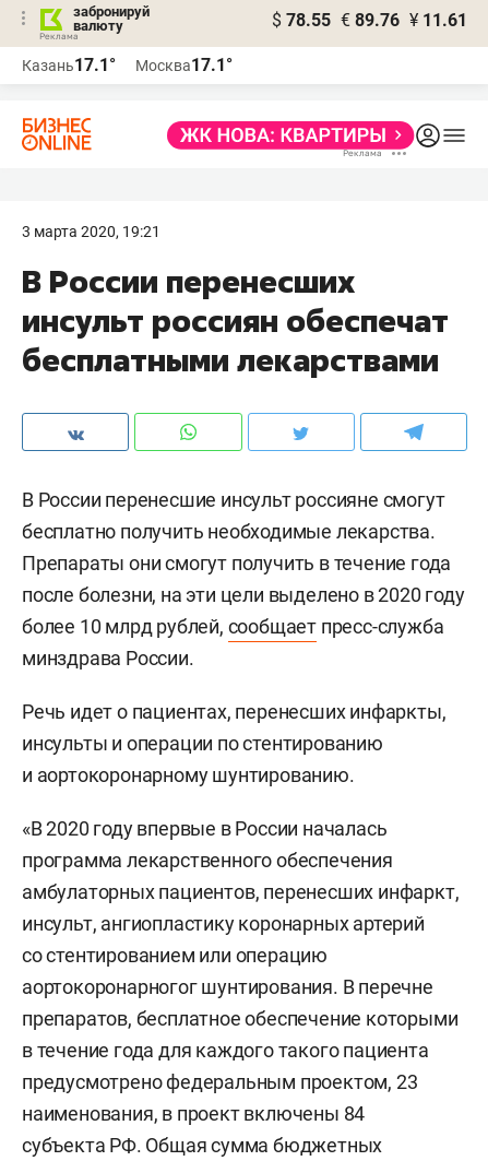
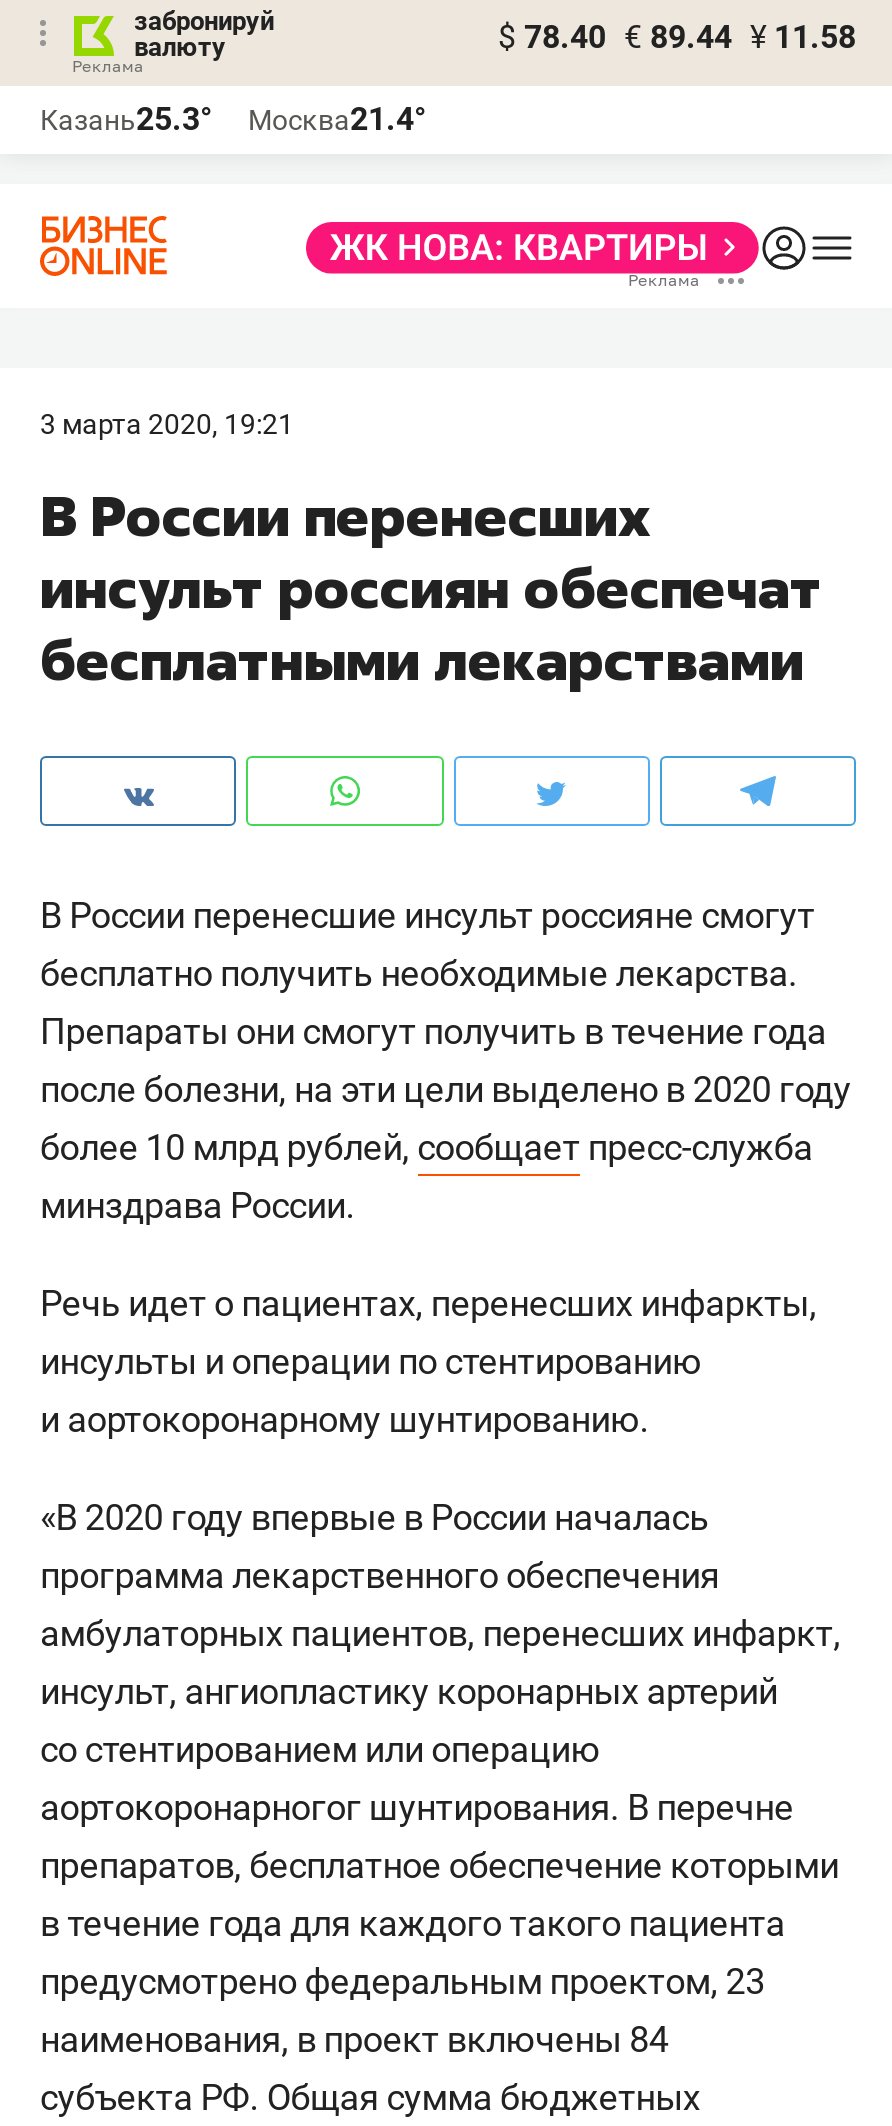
- $ 78.55 € 89.76 ¥ 11.61
+ $ 78.40 € 89.44 ¥ 11.58

- Казань17.1°
+ Казань25.3°

- Москва17.1°
+ Москва21.4°
